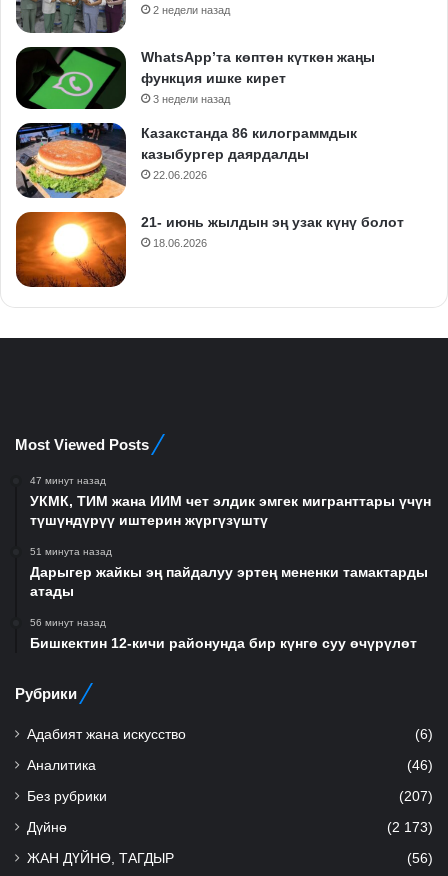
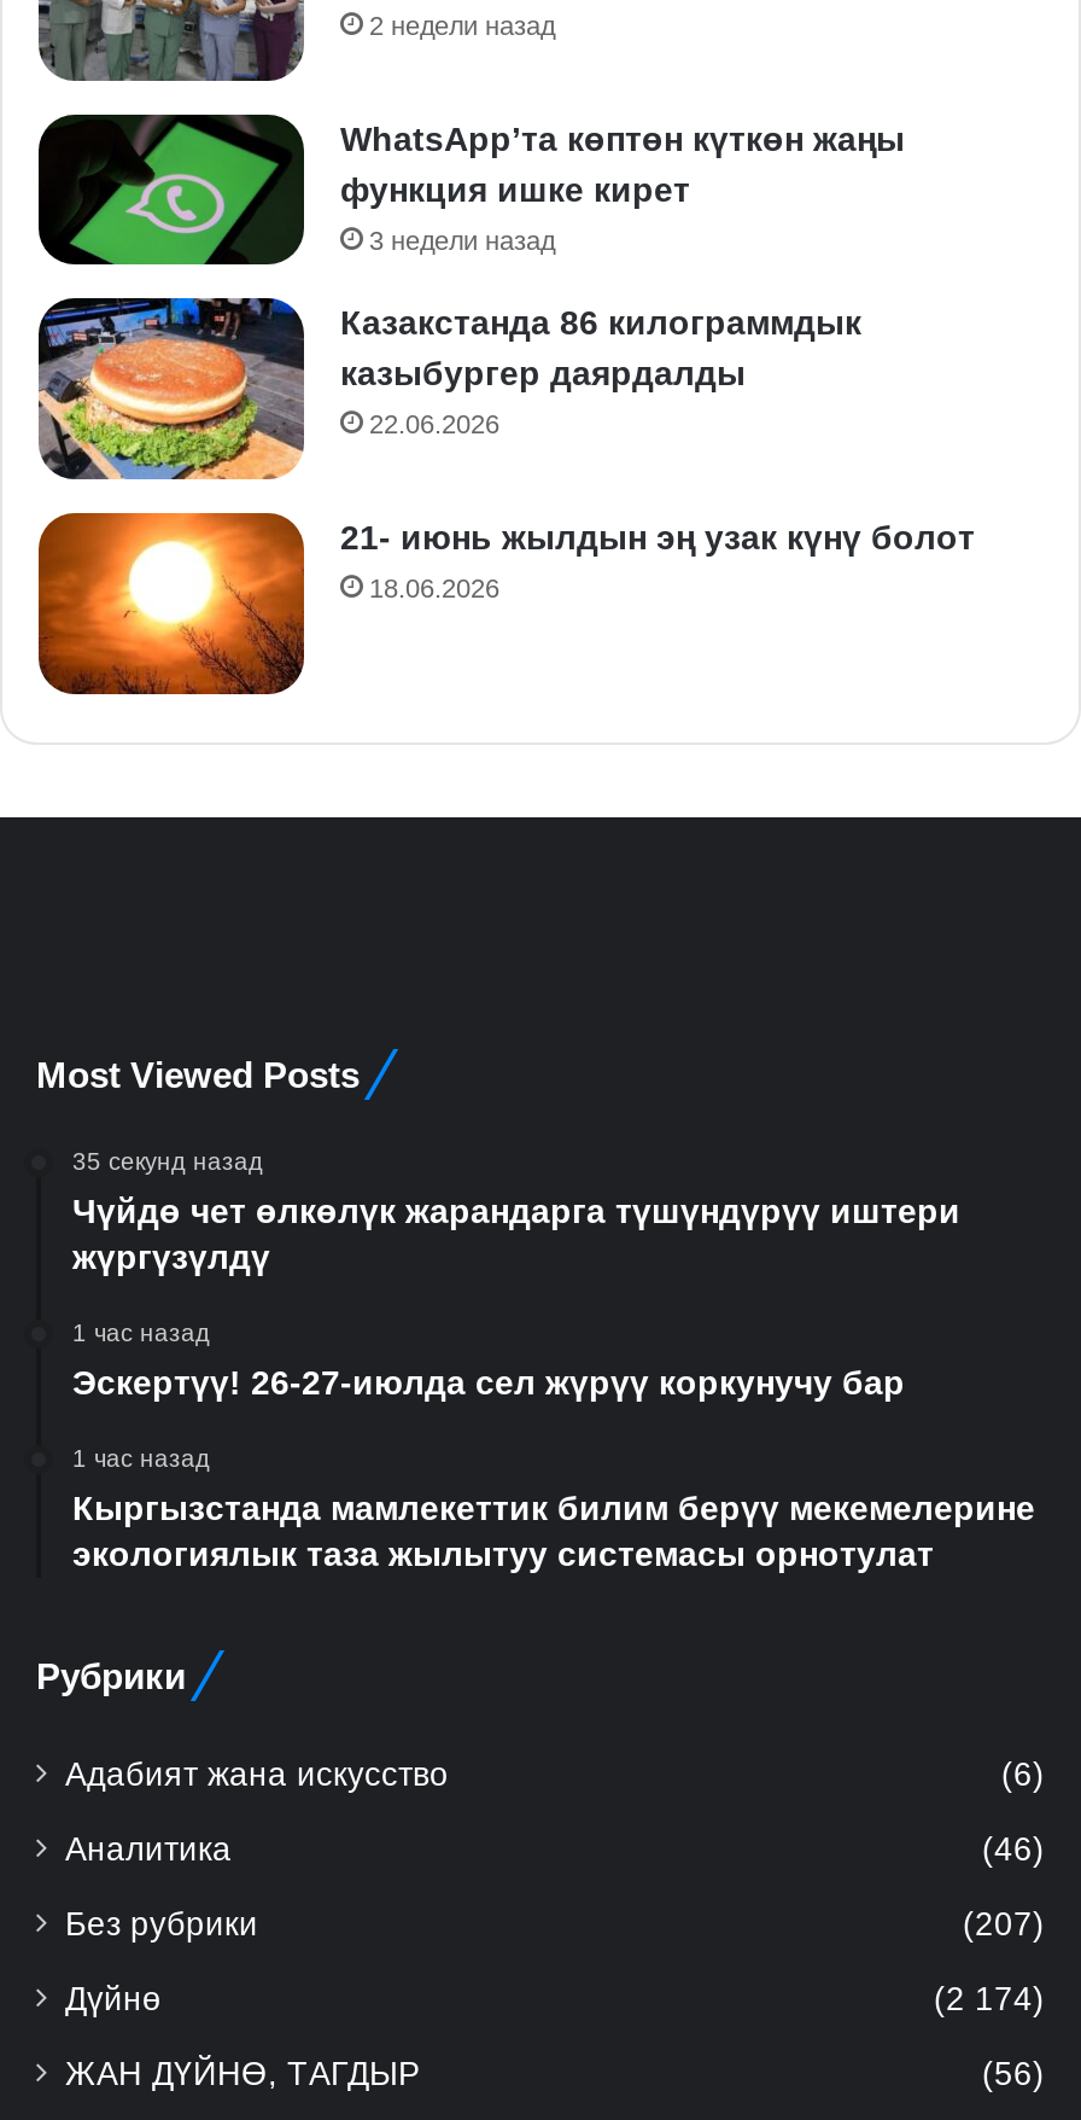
- 47 минут назад
- УКМК, ТИМ жана ИИМ чет элдик эмгек мигранттары үчүн
- түшүндүрүү иштерин жүргүзүштү
+ 35 секунд назад
+ Чүйдө чет өлкөлүк жарандарга түшүндүрүү иштери
+ жүргүзүлдү

- 51 минута назад
- Дарыгер жайкы эң пайдалуу эртең мененки тамактарды
- атады
+ 1 час назад
+ Эскертүү! 26-27-июлда сел жүрүү коркунучу бар

- 56 минут назад
- Бишкектин 12-кичи районунда бир күнгө суу өчүрүлөт
+ 1 час назад
+ Кыргызстанда мамлекеттик билим берүү мекемелерине
+ экологиялык таза жылытуу системасы орнотулат

- (2 173)
+ (2 174)
